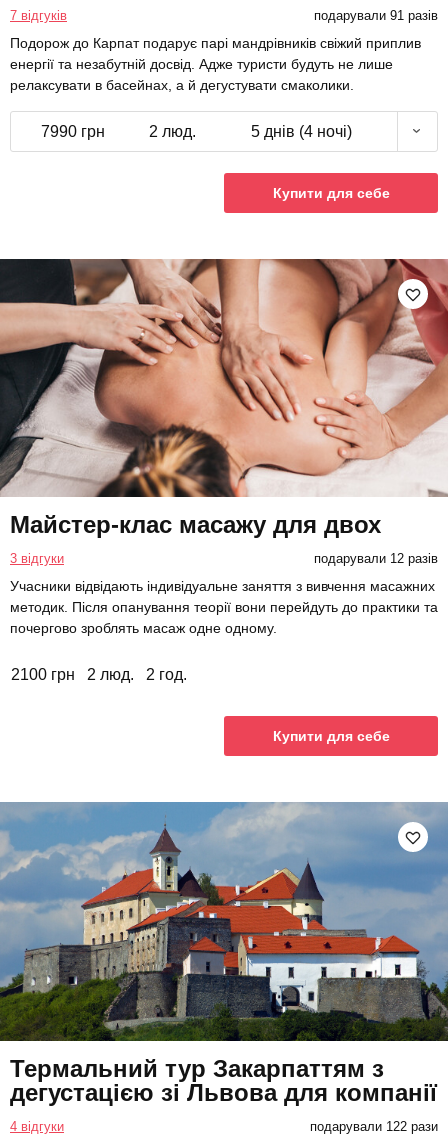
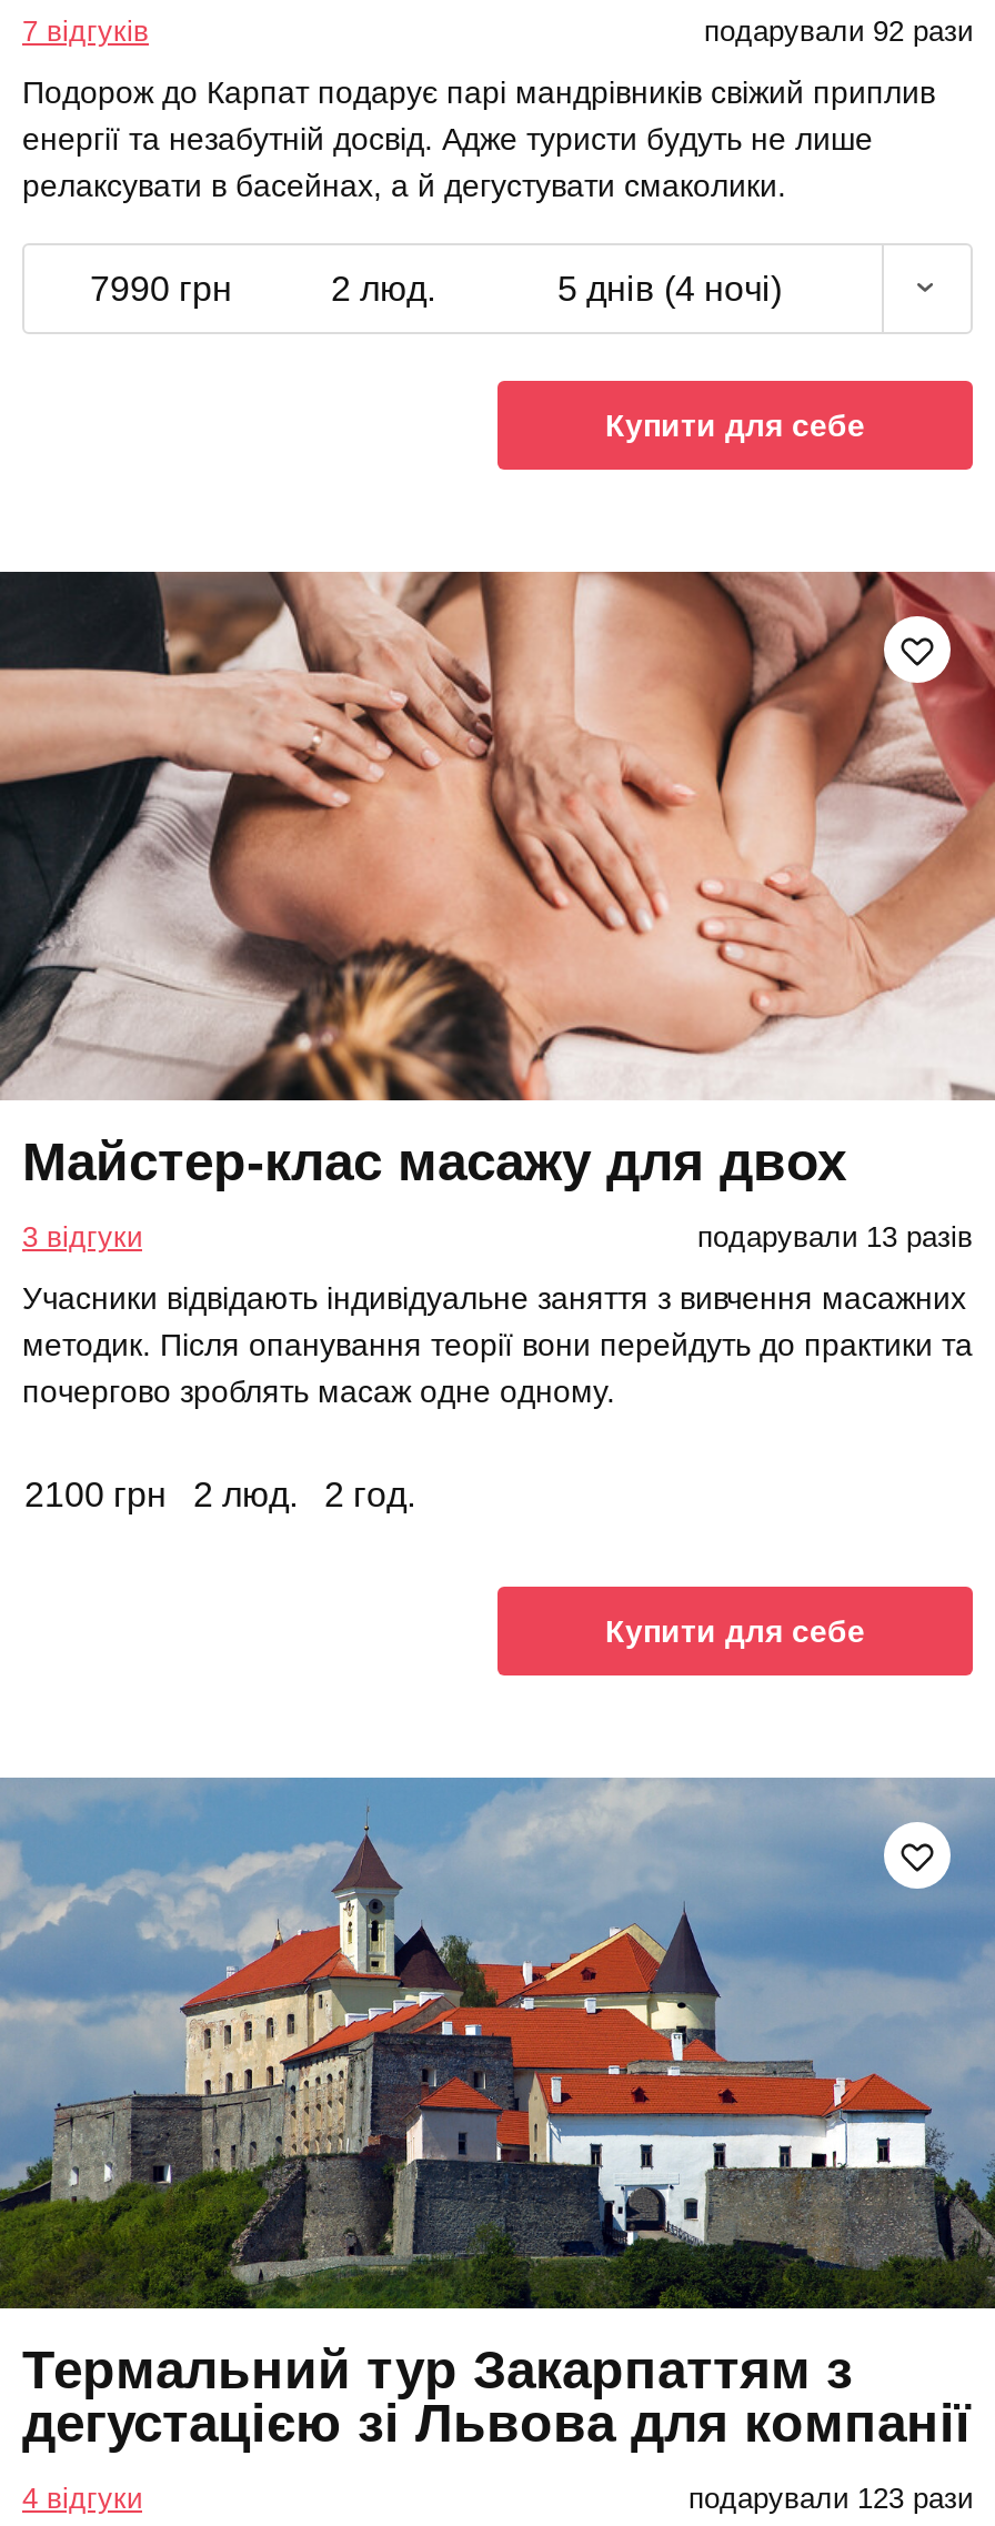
- подарували 91 разів
+ подарували 92 рази

- подарували 12 разів
+ подарували 13 разів

- подарували 122 рази
+ подарували 123 рази
